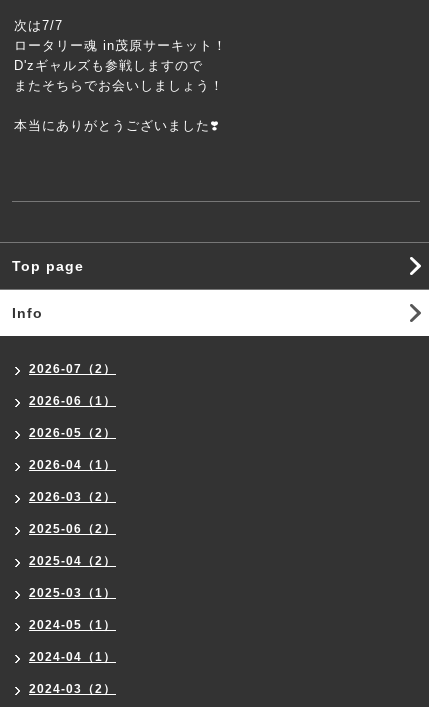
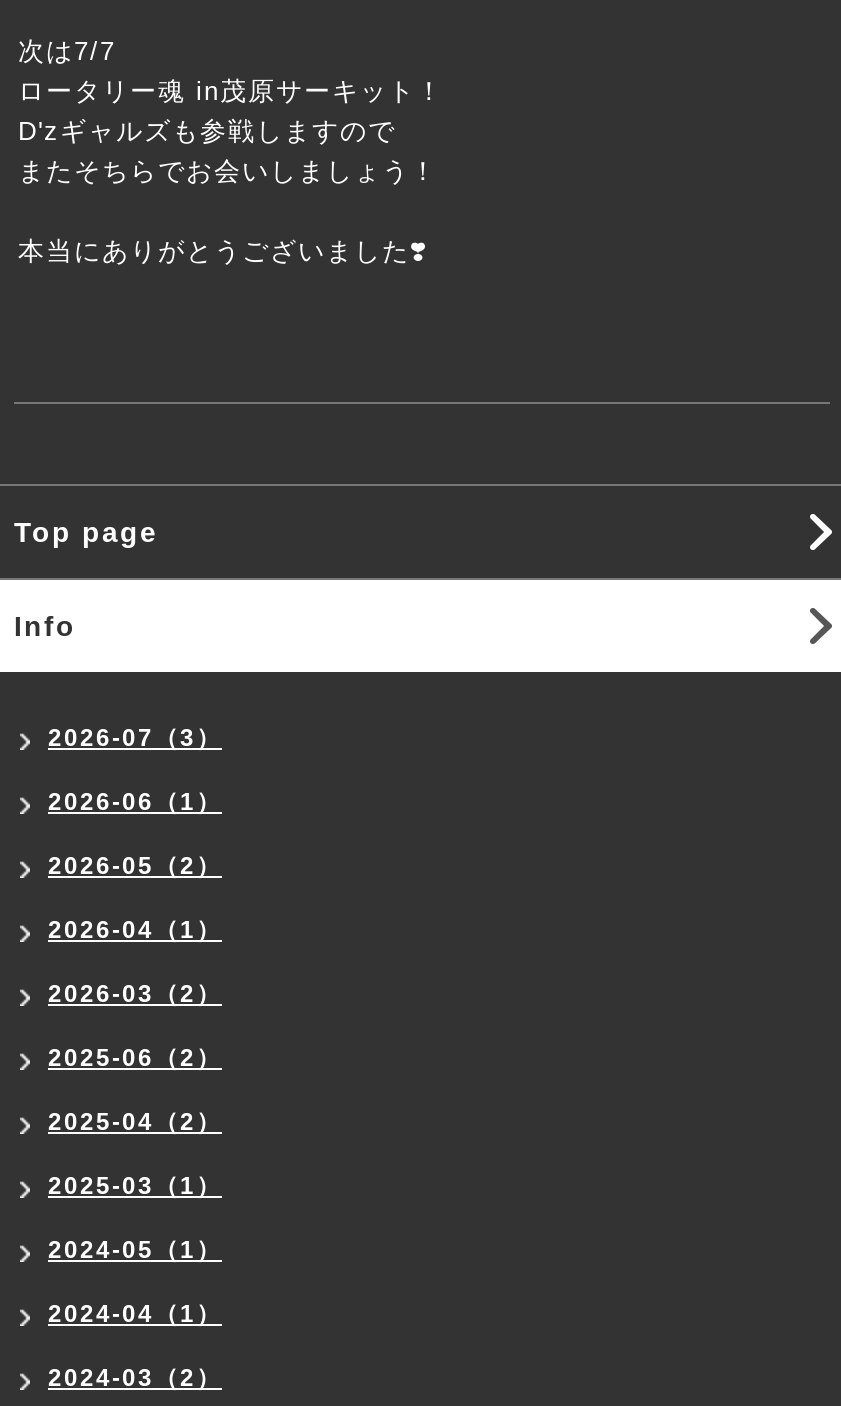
- 2026-07（2）
+ 2026-07（3）
